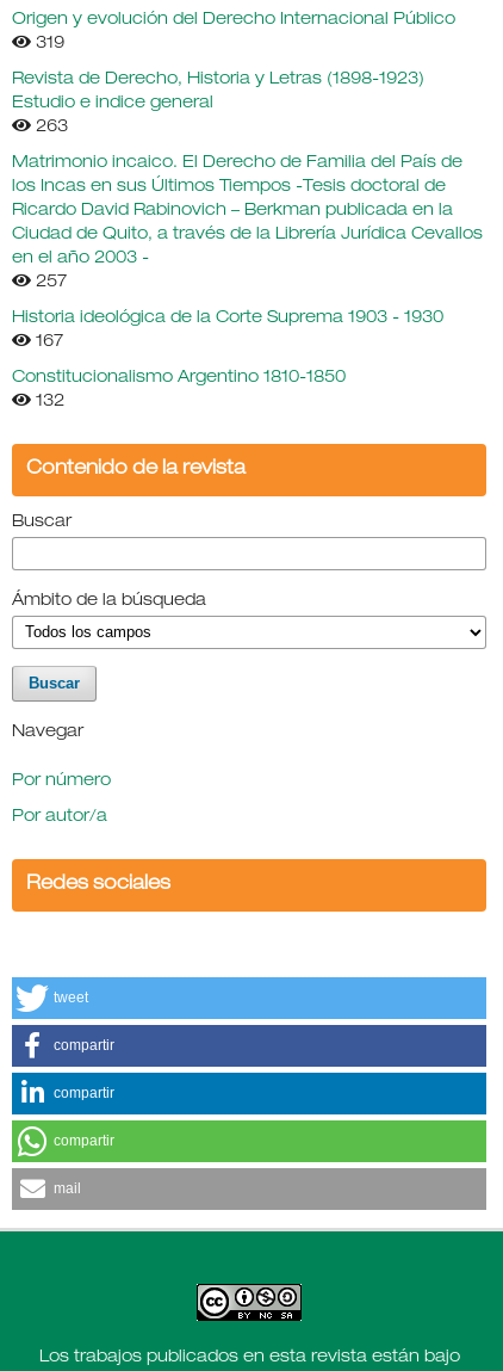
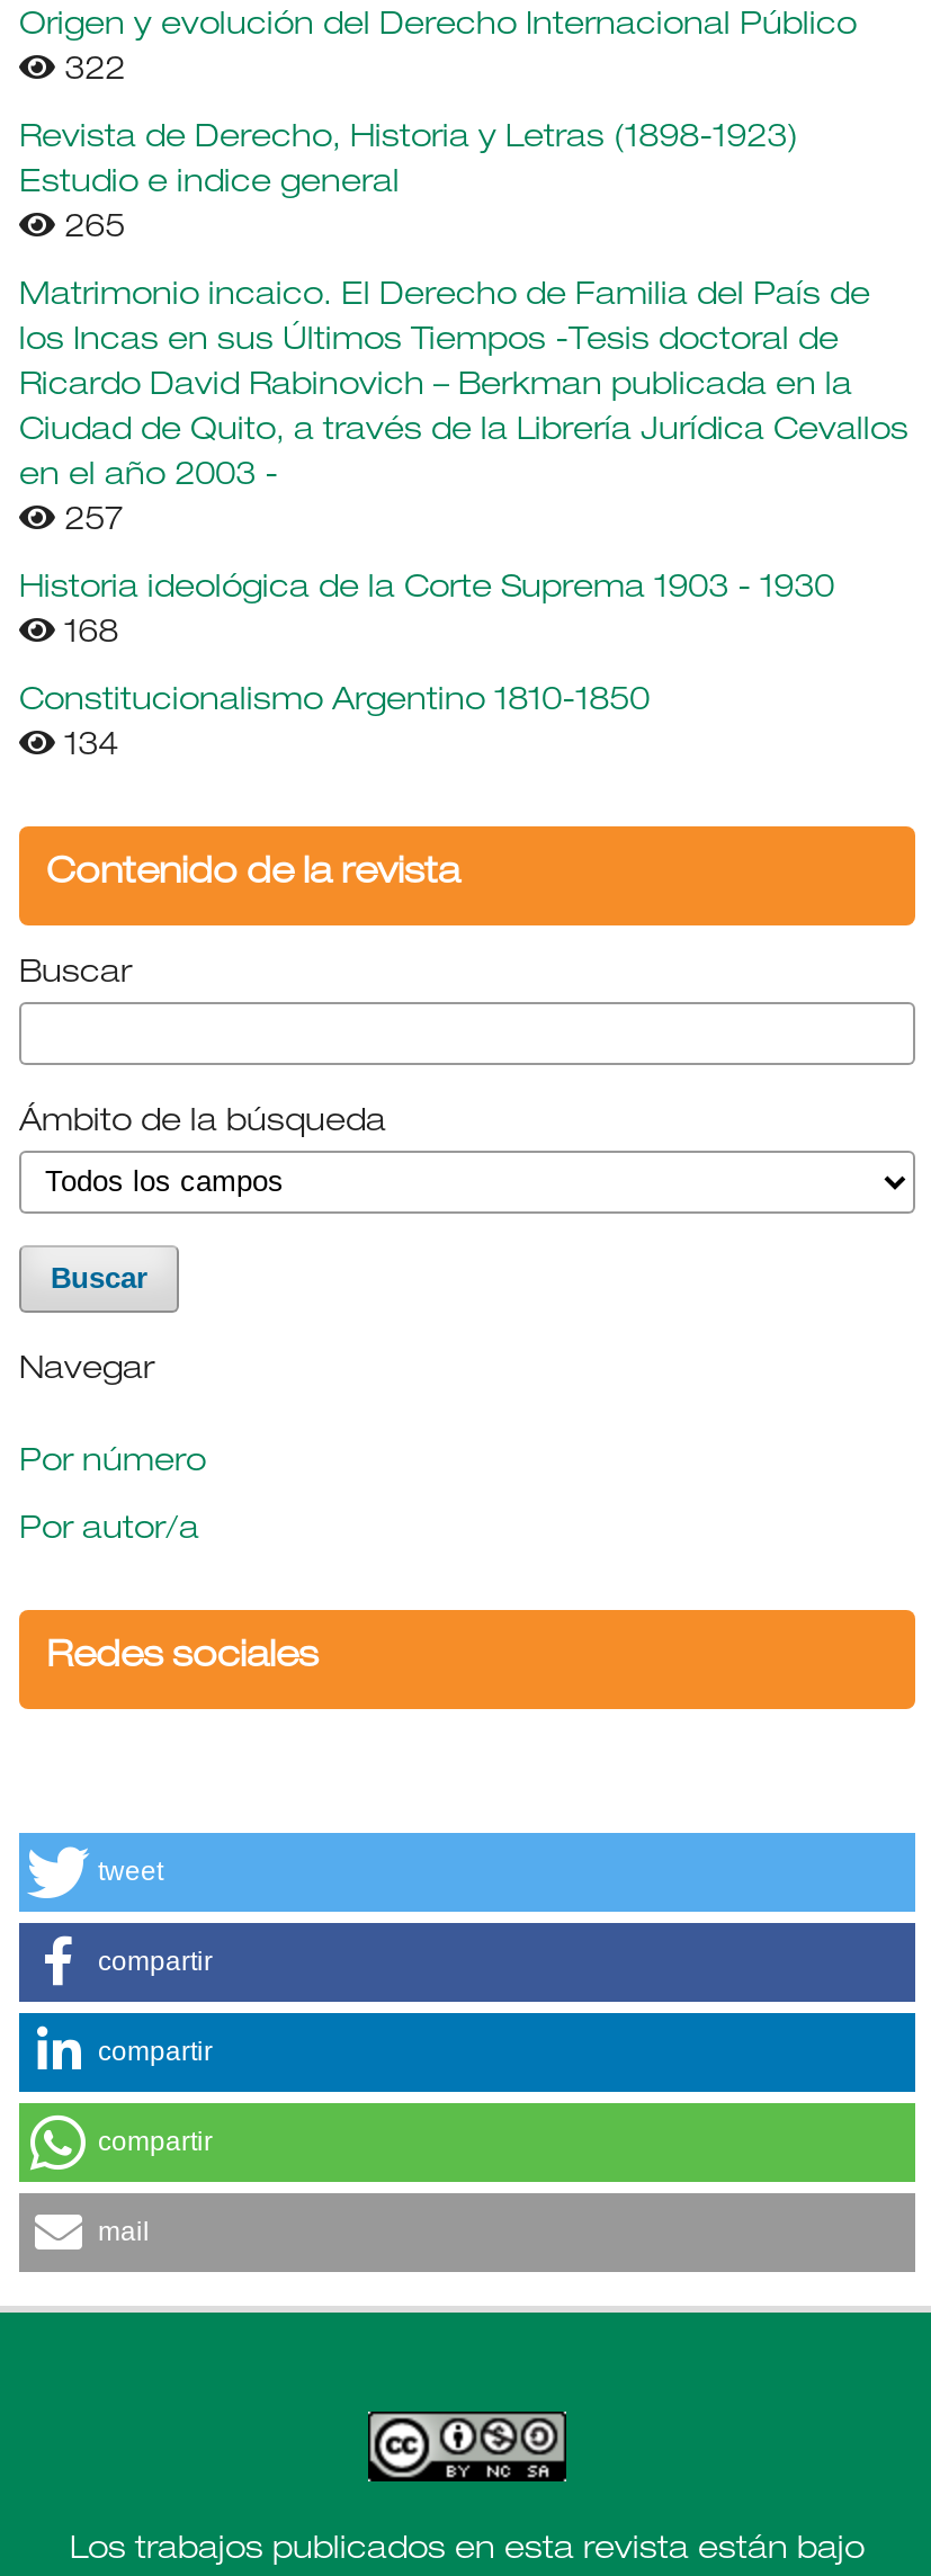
- 319
+ 322

- 263
+ 265

- 167
+ 168

- 132
+ 134
